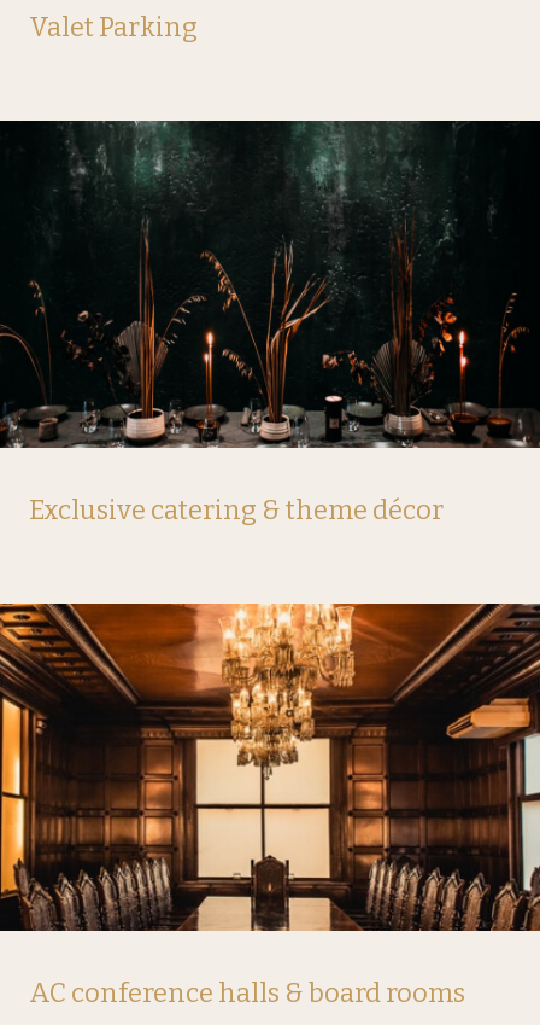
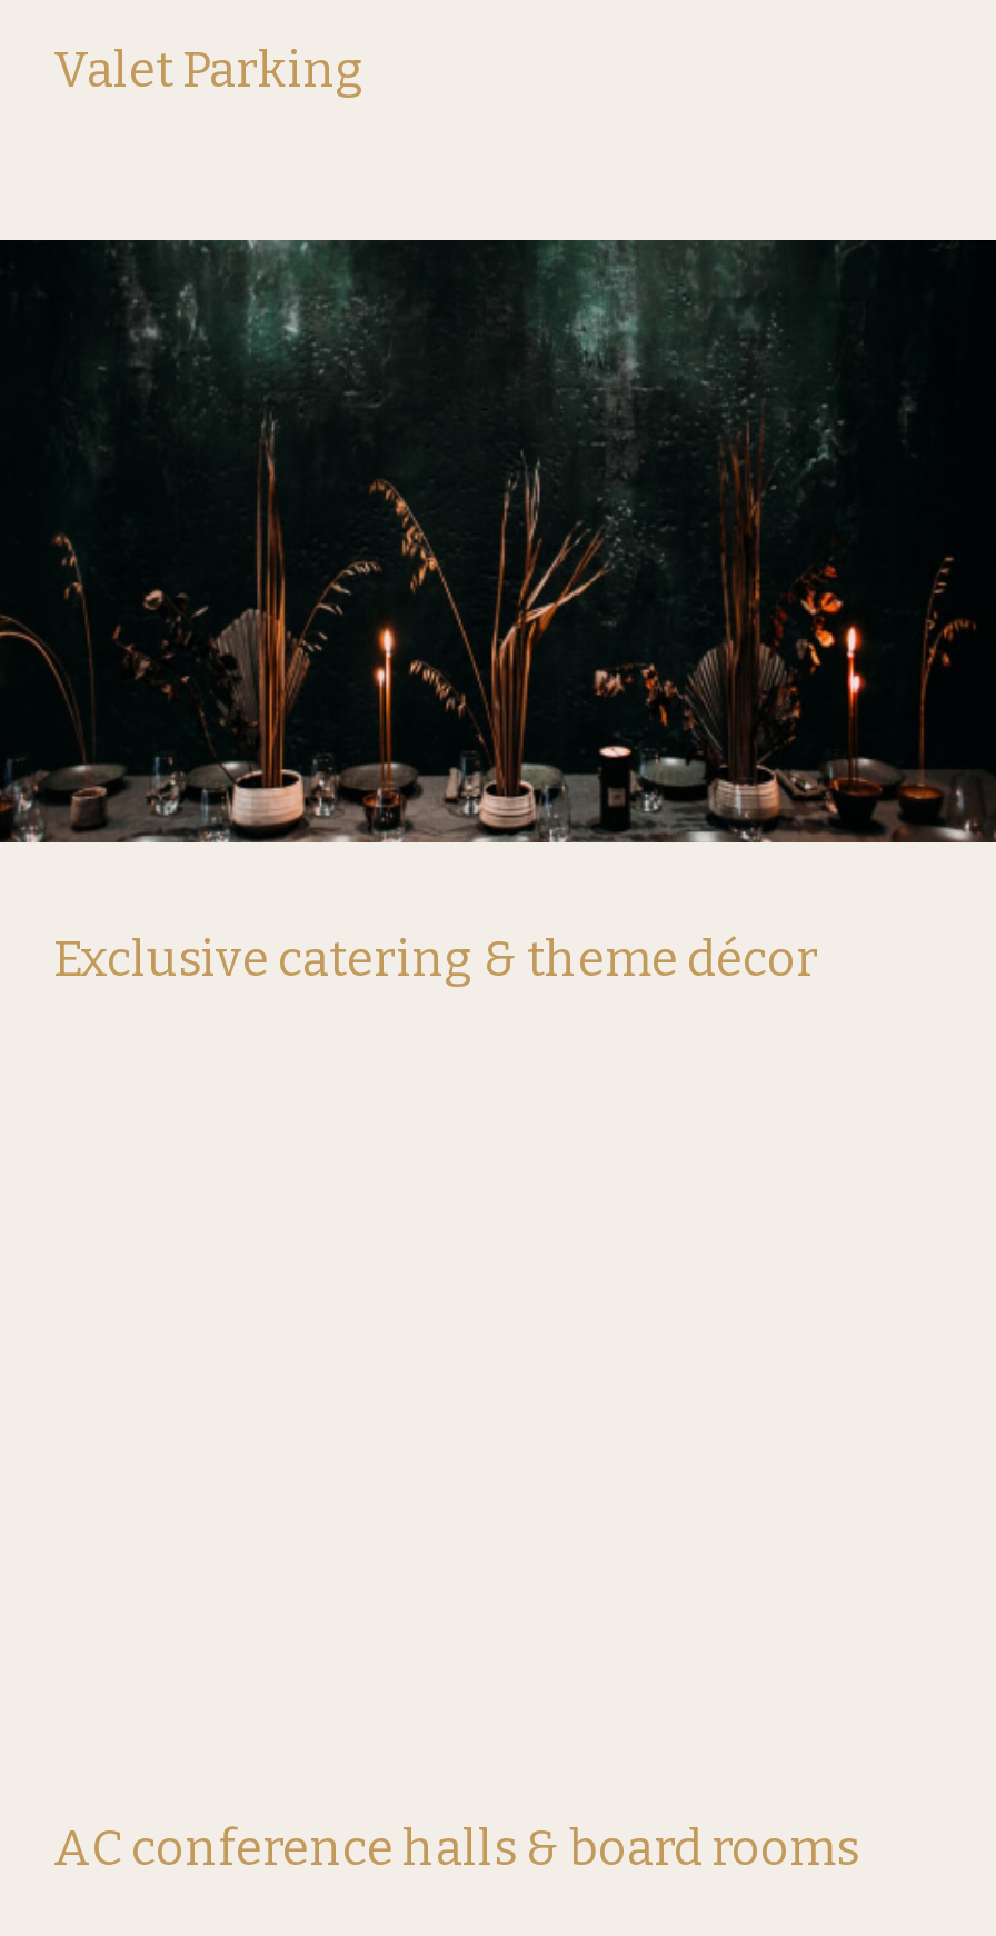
- [image]
